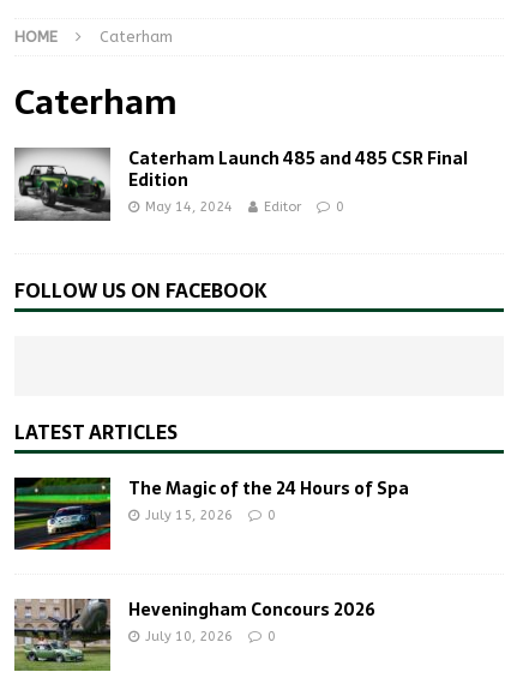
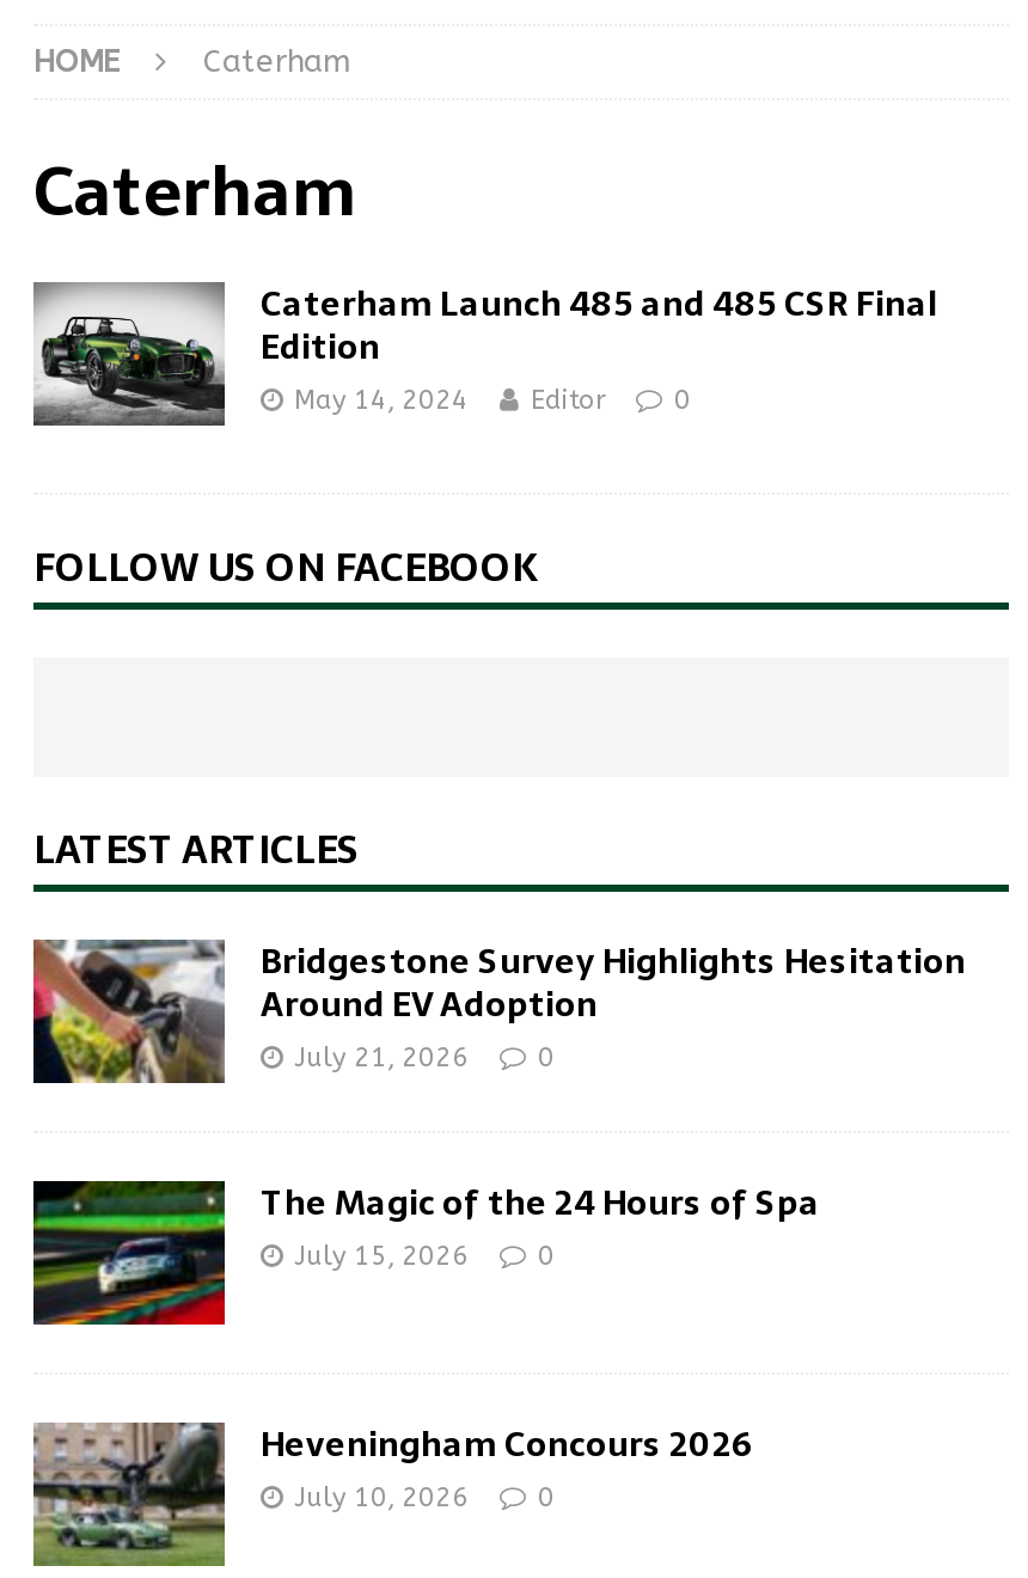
+ [image]
+ Bridgestone Survey Highlights Hesitation
+ Around EV Adoption
+ July 21, 2026
+ 0
